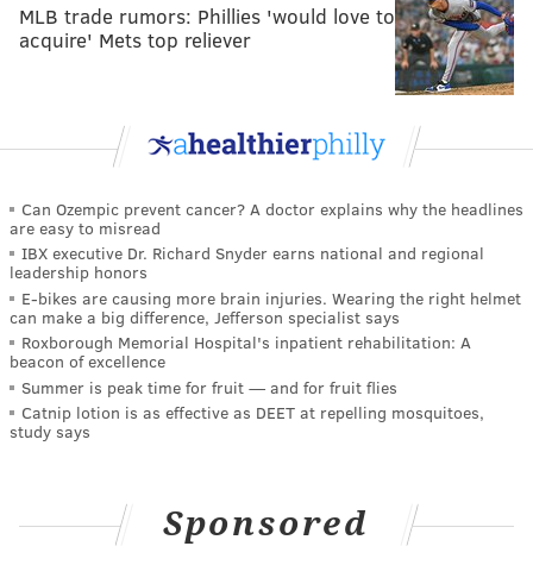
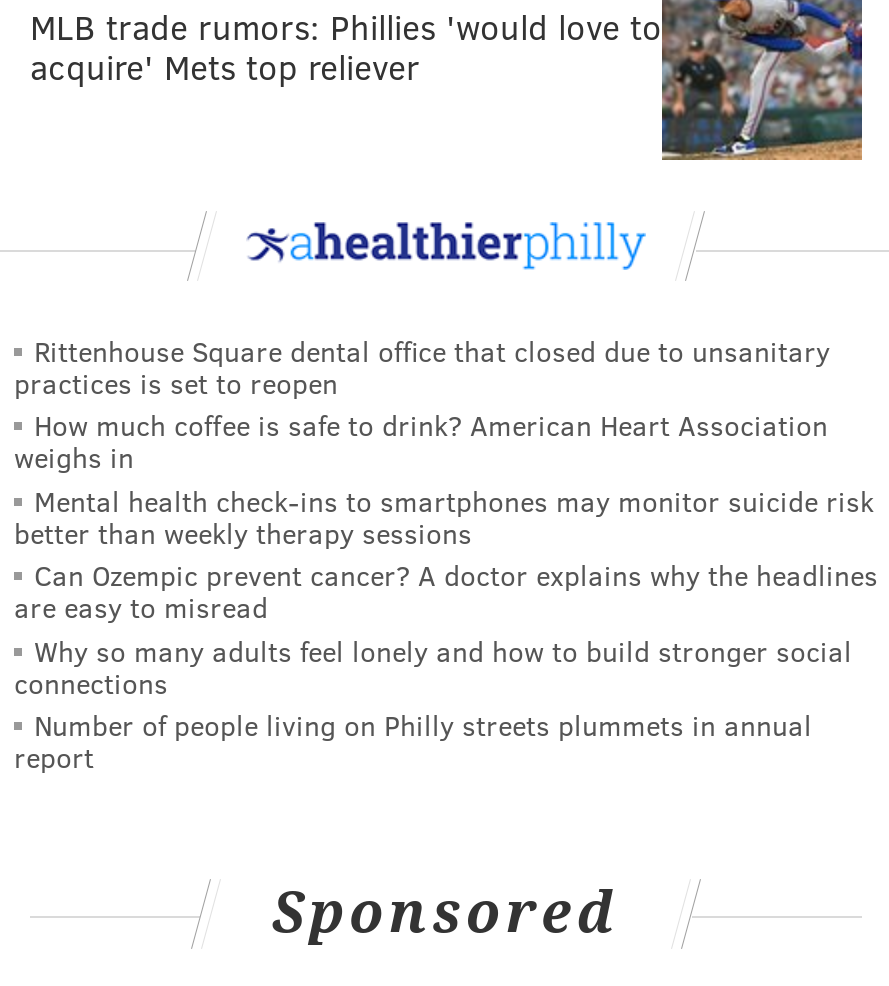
+ Rittenhouse Square dental office that closed due to unsanitary
+ practices is set to reopen
+ How much coffee is safe to drink? American Heart Association
+ weighs in
+ Mental health check-ins to smartphones may monitor suicide risk
+ better than weekly therapy sessions

moved down: Can Ozempic prevent cancer? A doctor explains why the headlines | are easy to misread

- IBX executive Dr. Richard Snyder earns national and regional
- leadership honors
- E-bikes are causing more brain injuries. Wearing the right helmet
- can make a big difference, Jefferson specialist says
- Roxborough Memorial Hospital's inpatient rehabilitation: A
- beacon of excellence
- Summer is peak time for fruit — and for fruit flies
- Catnip lotion is as effective as DEET at repelling mosquitoes,
- study says
+ Why so many adults feel lonely and how to build stronger social
+ connections
+ Number of people living on Philly streets plummets in annual
+ report
